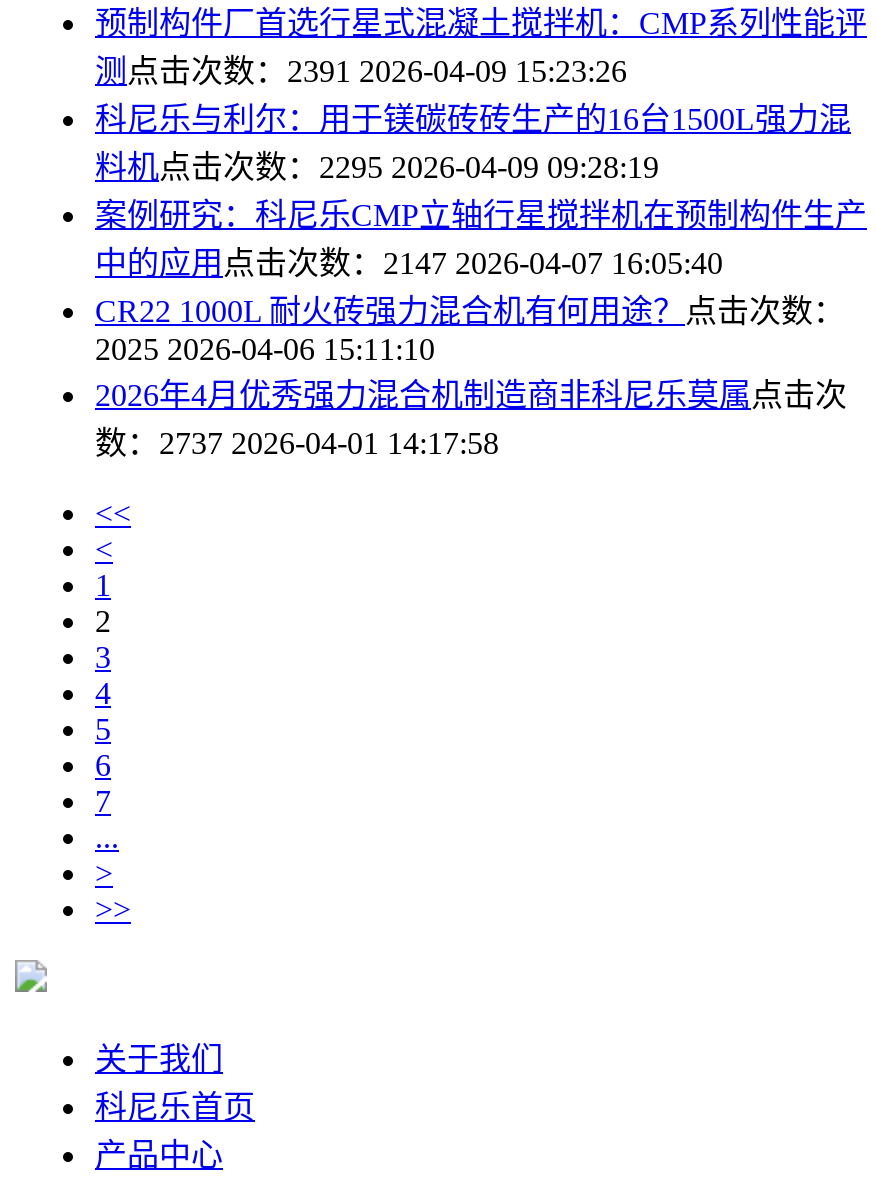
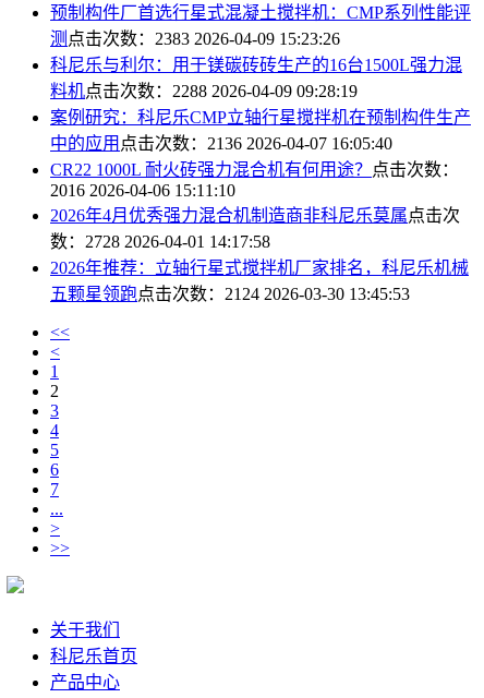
- 测点击次数：2391 2026-04-09 15:23:26
+ 测点击次数：2383 2026-04-09 15:23:26

- 料机点击次数：2295 2026-04-09 09:28:19
+ 料机点击次数：2288 2026-04-09 09:28:19

- 中的应用点击次数：2147 2026-04-07 16:05:40
+ 中的应用点击次数：2136 2026-04-07 16:05:40

- 2025 2026-04-06 15:11:10
+ 2016 2026-04-06 15:11:10

- 数：2737 2026-04-01 14:17:58
+ 数：2728 2026-04-01 14:17:58
+ 2026年推荐：立轴行星式搅拌机厂家排名，科尼乐机械
+ 五颗星领跑点击次数：2124 2026-03-30 13:45:53
